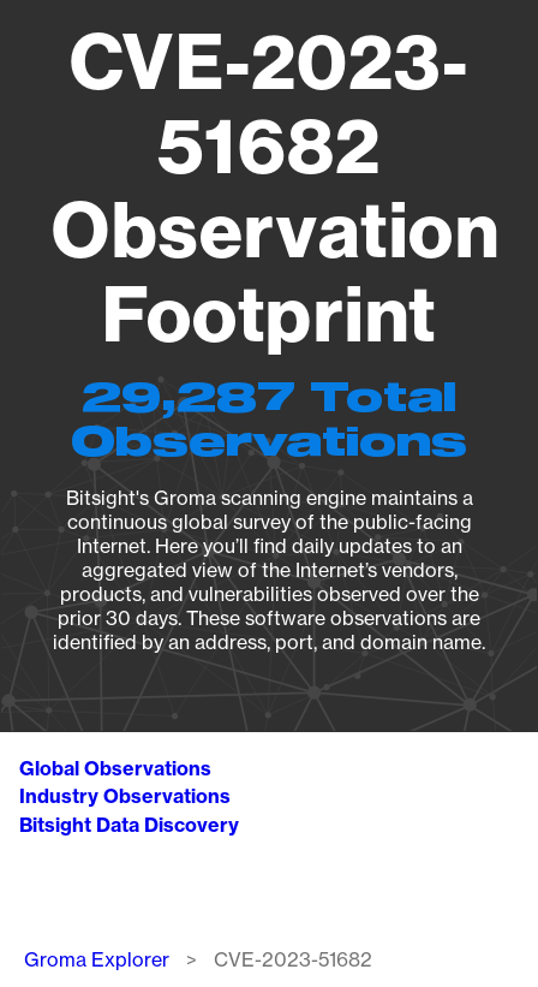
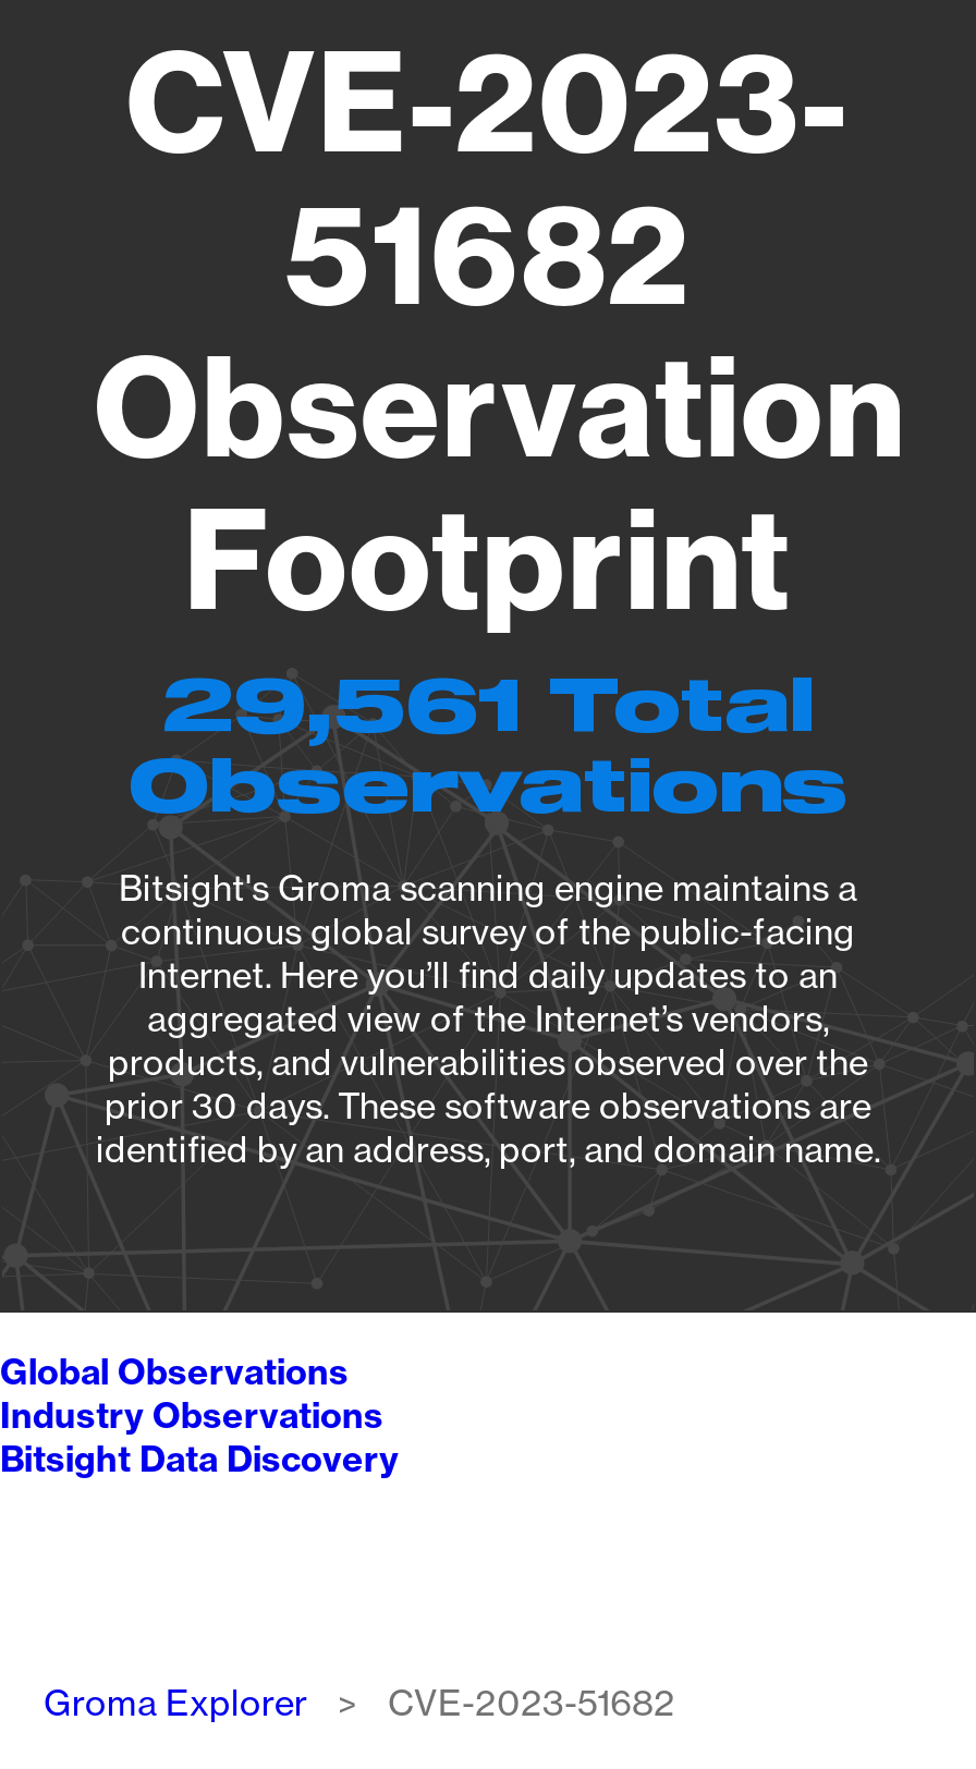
- 29,287 Total
+ 29,561 Total
